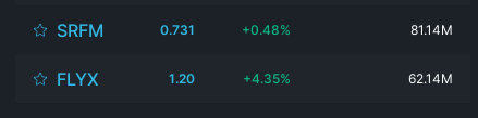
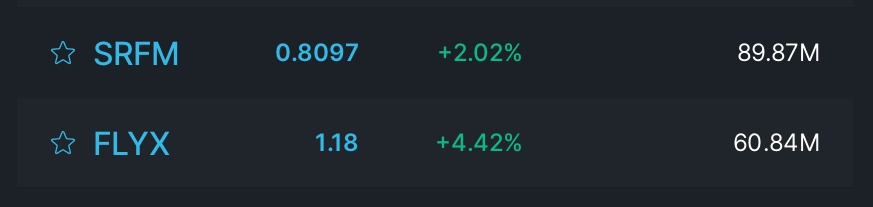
- 0.731
- +0.48%
- 81.14M
+ 0.8097
+ +2.02%
+ 89.87M

- 1.20
- +4.35%
- 62.14M
+ 1.18
+ +4.42%
+ 60.84M
